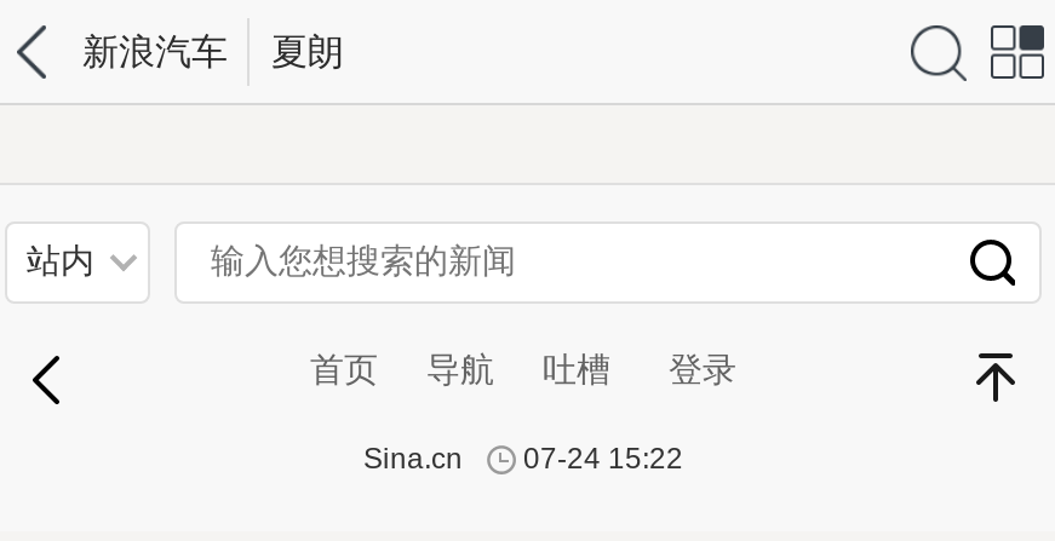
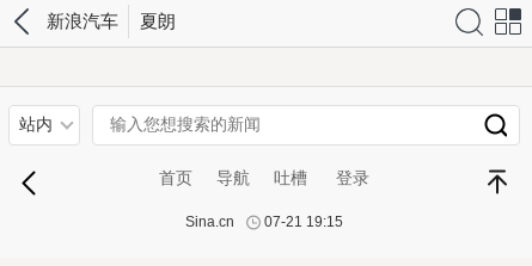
- Sina.cn 07-24 15:22
+ Sina.cn 07-21 19:15
